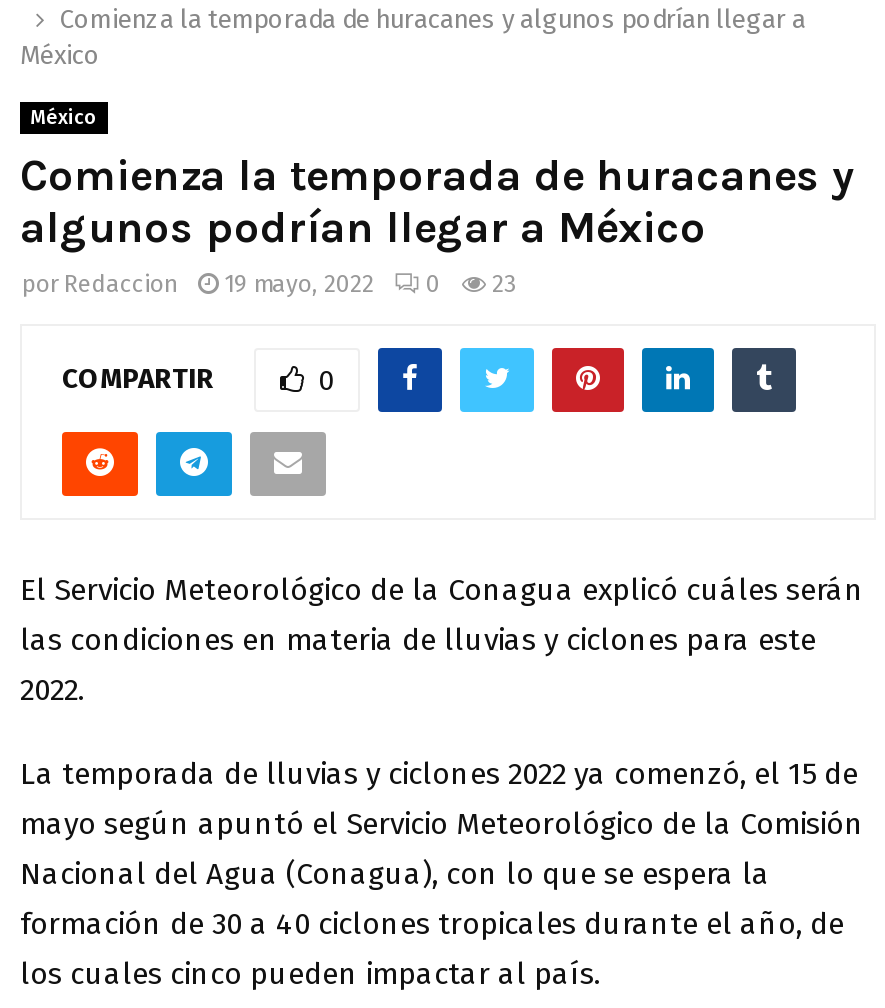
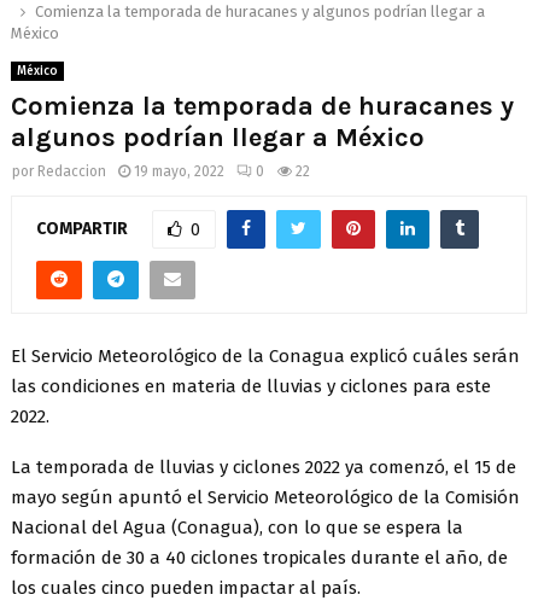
- por Redaccion 19 mayo, 2022 0 23
+ por Redaccion 19 mayo, 2022 0 22
